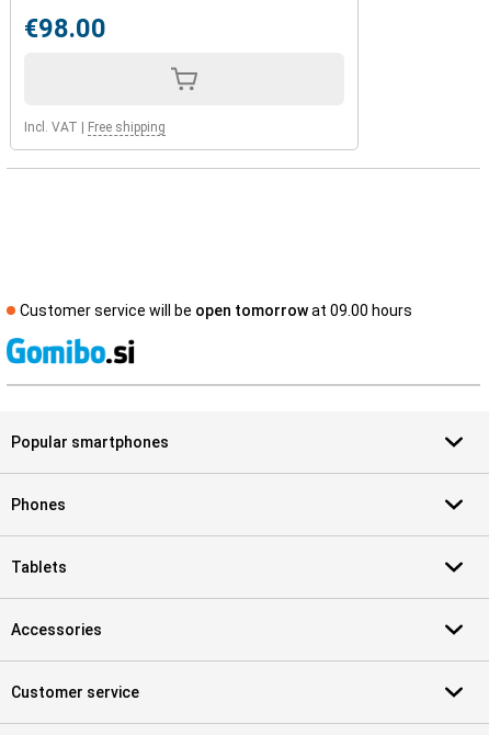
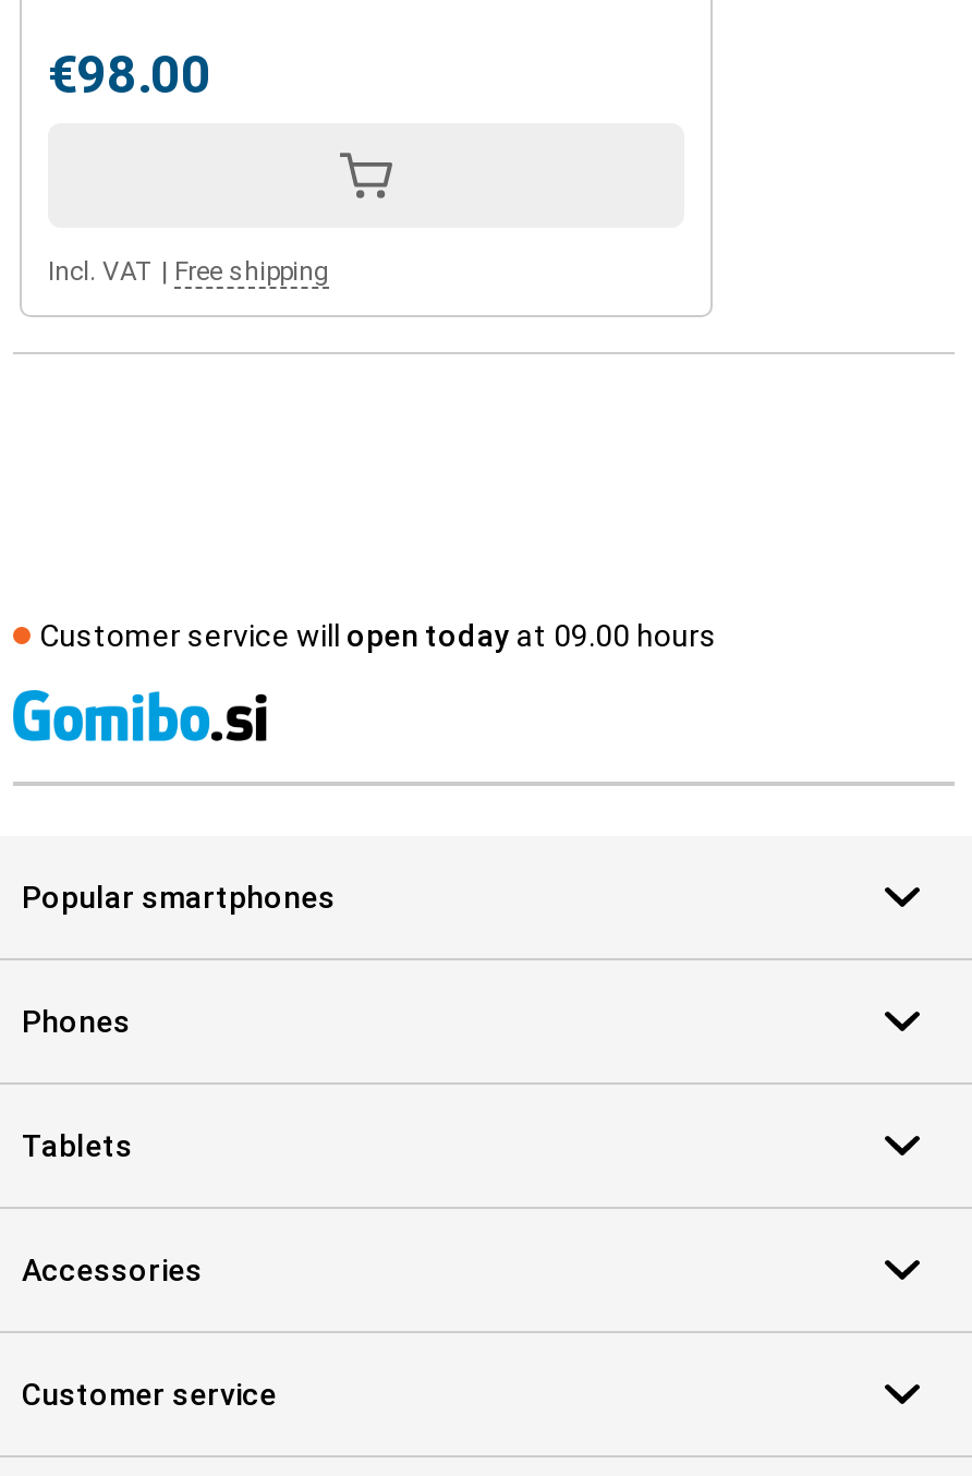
- Customer service will be open tomorrow at 09.00 hours
+ Customer service will open today at 09.00 hours
